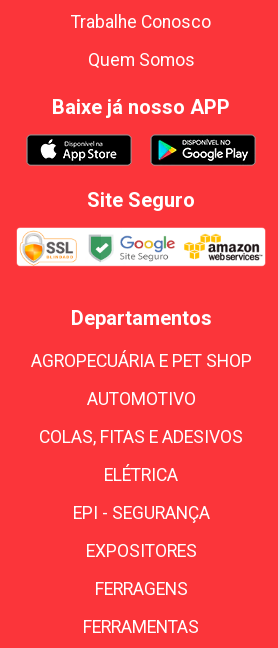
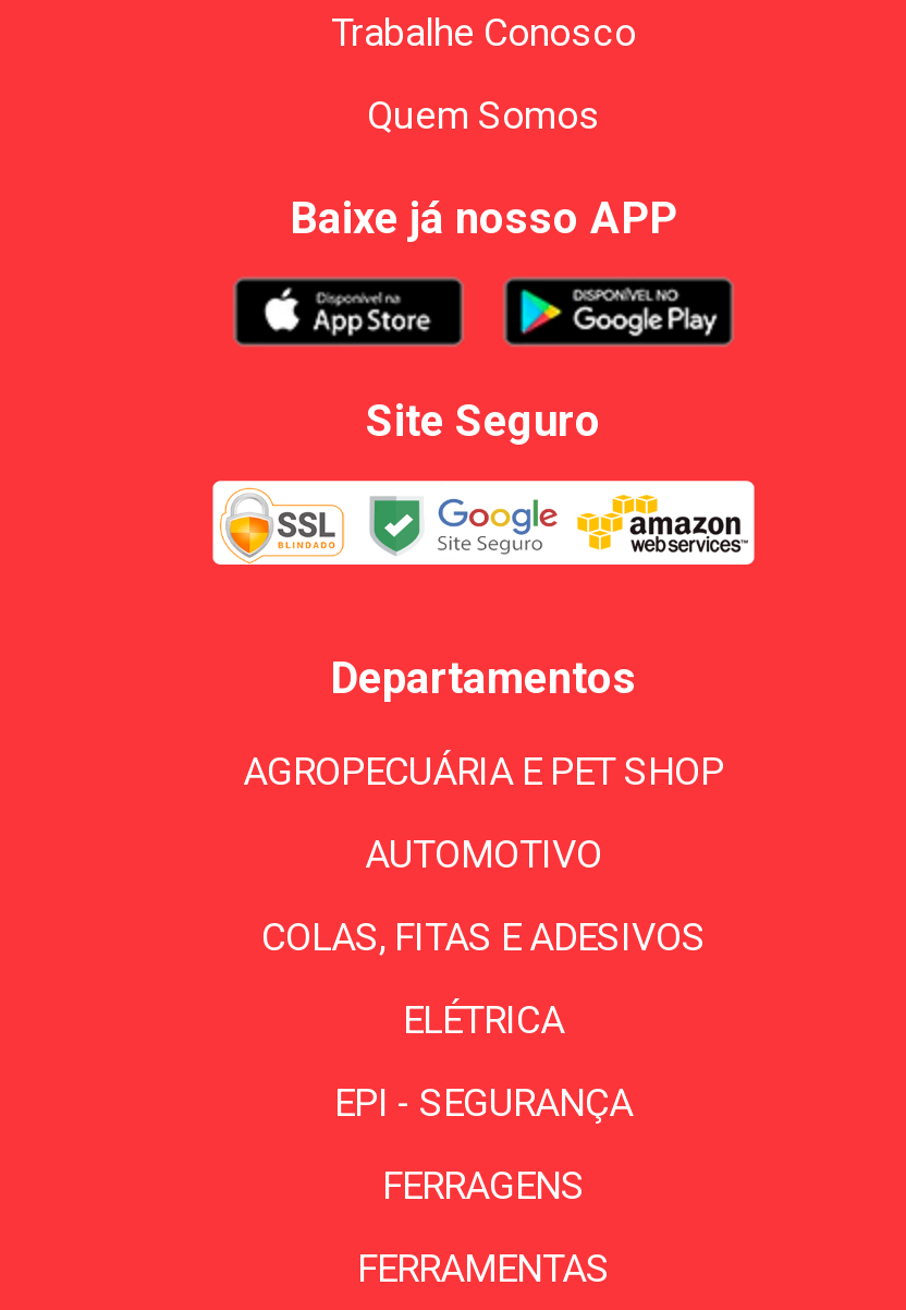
- EXPOSITORES
